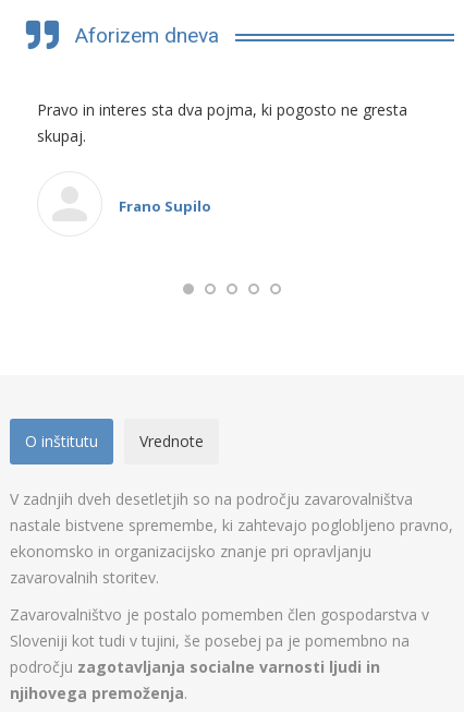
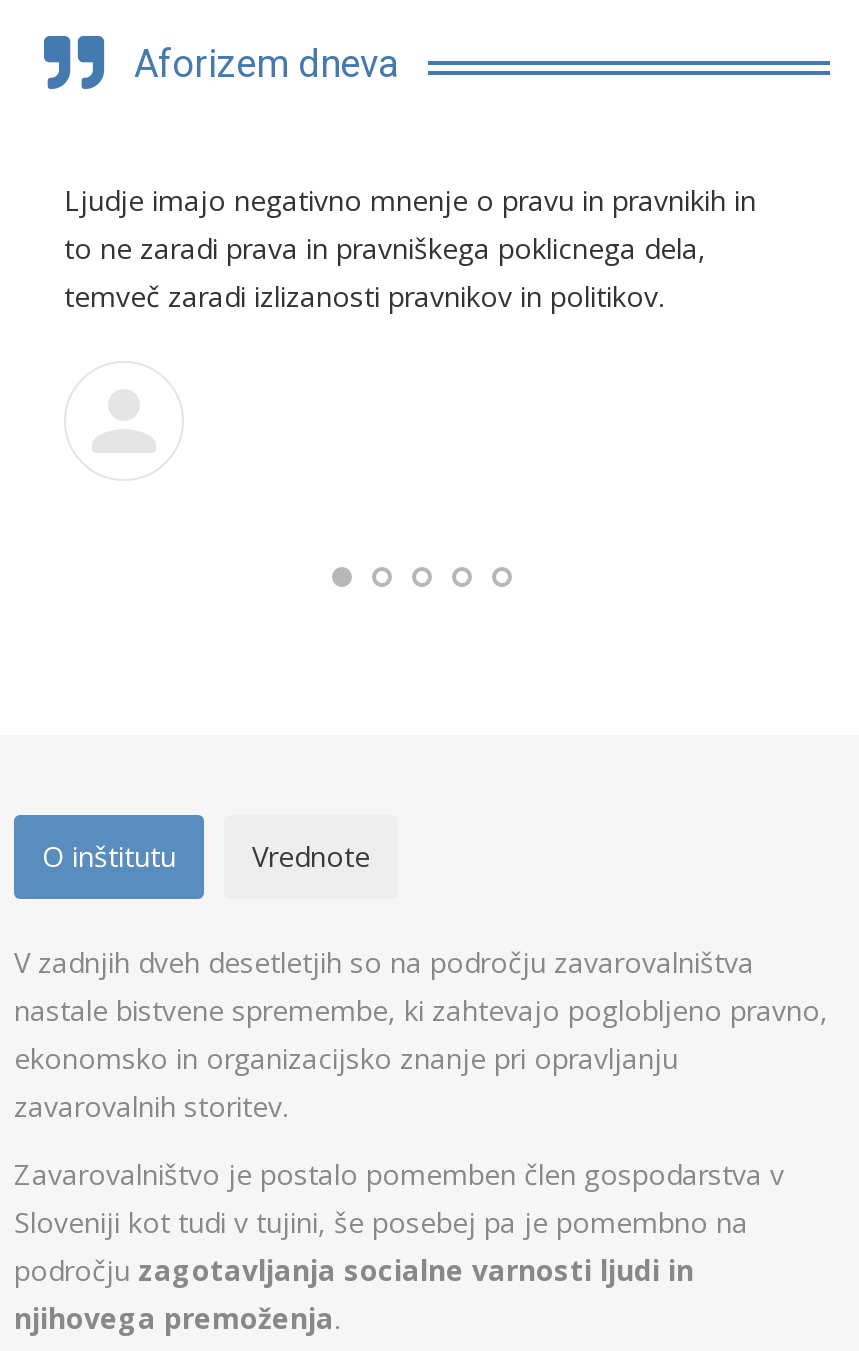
- Pravo in interes sta dva pojma, ki pogosto ne gresta
- skupaj.
- Frano Supilo
+ Ljudje imajo negativno mnenje o pravu in pravnikih in
+ to ne zaradi prava in pravniškega poklicnega dela,
+ temveč zaradi izlizanosti pravnikov in politikov.
